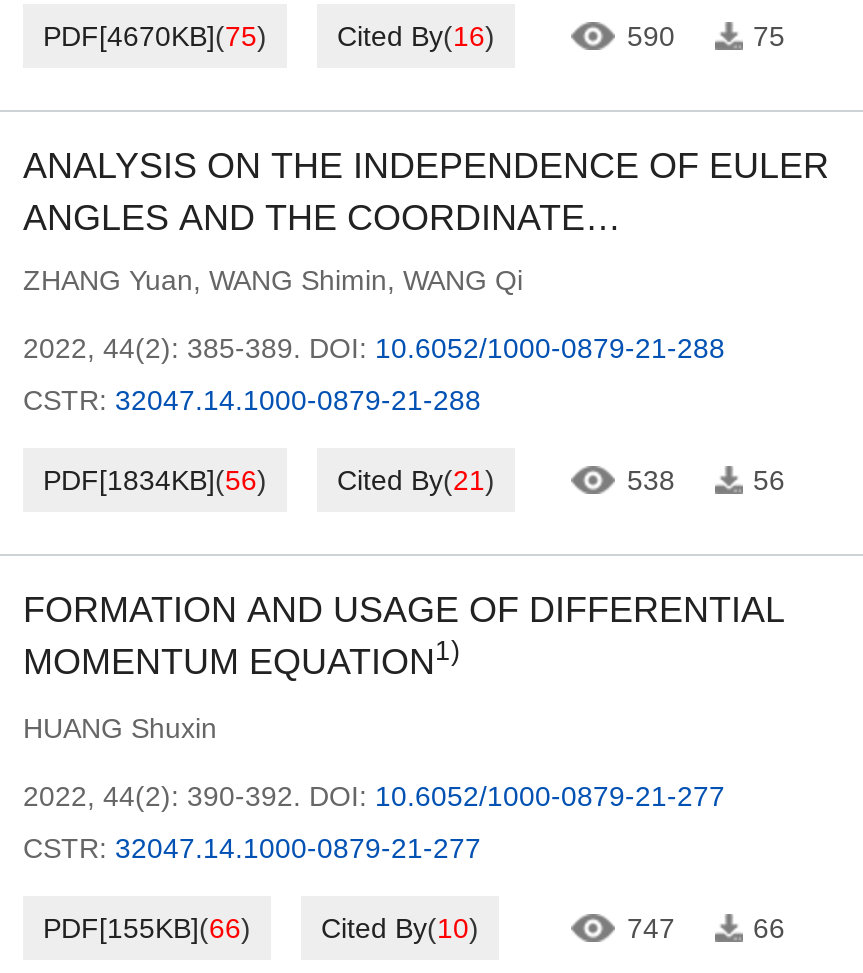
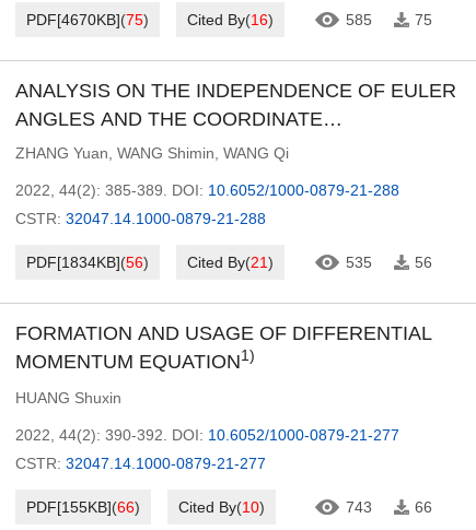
- 590
+ 585

- 538
+ 535

- 747
+ 743
